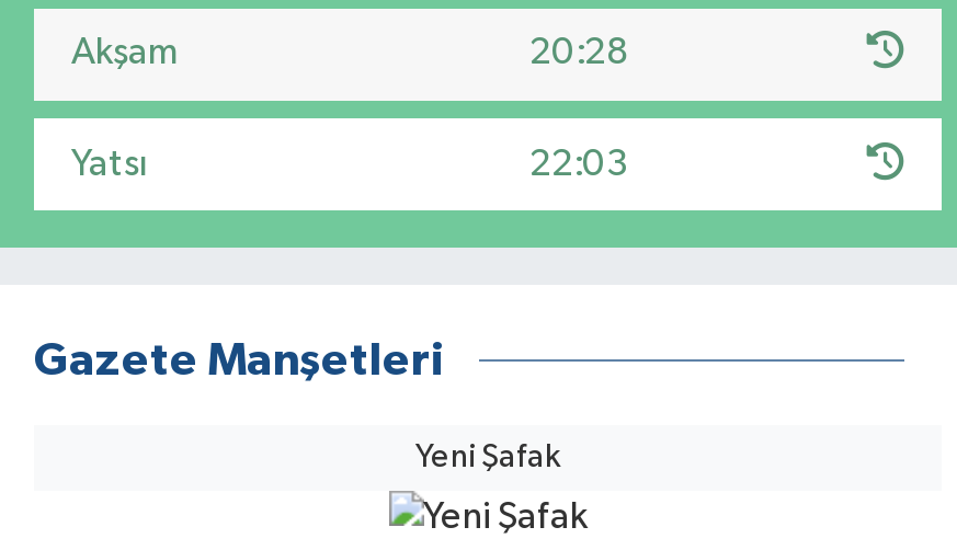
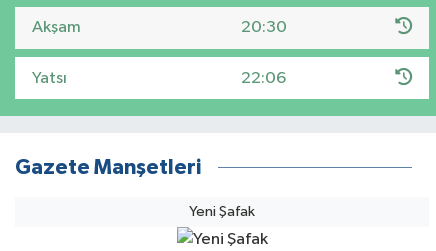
- 20:28
+ 20:30

- 22:03
+ 22:06
